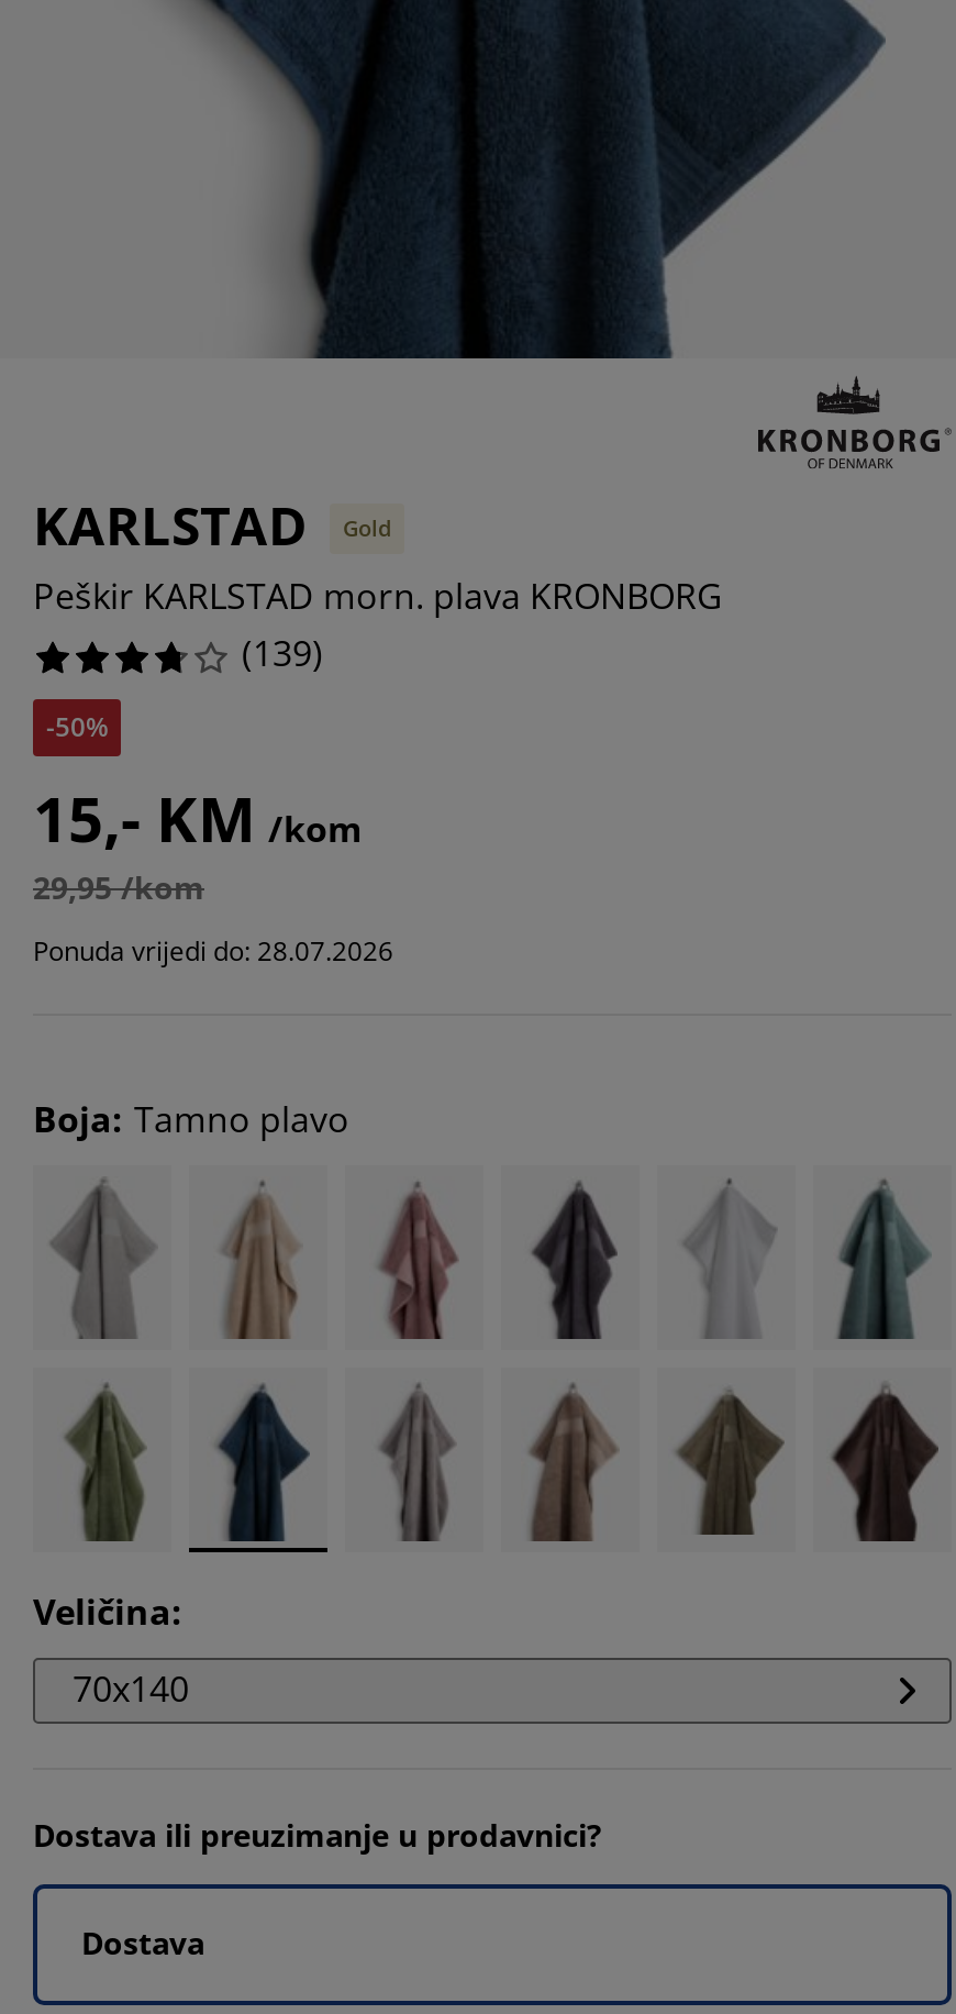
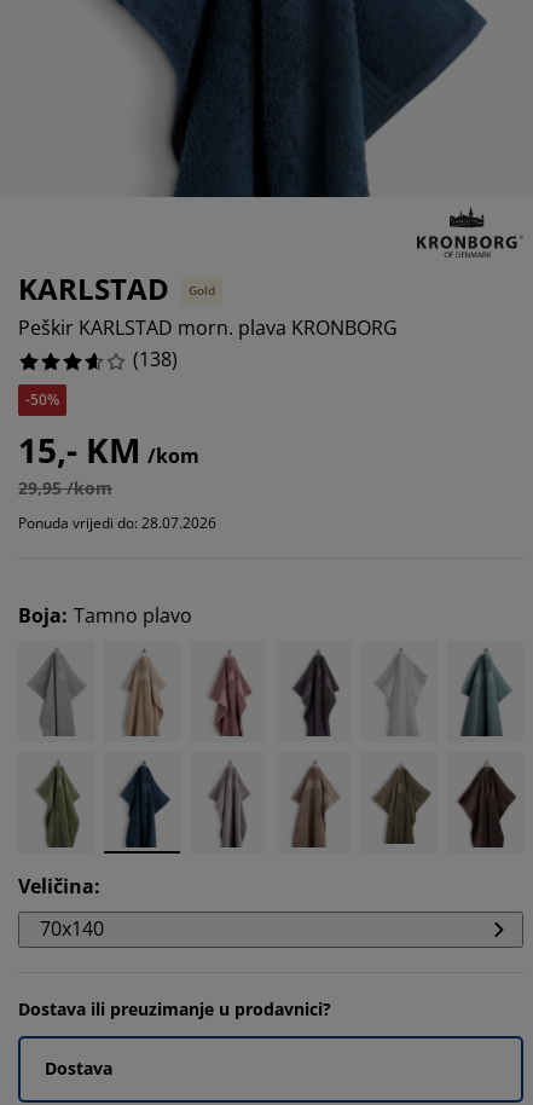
- (139)
+ (138)
